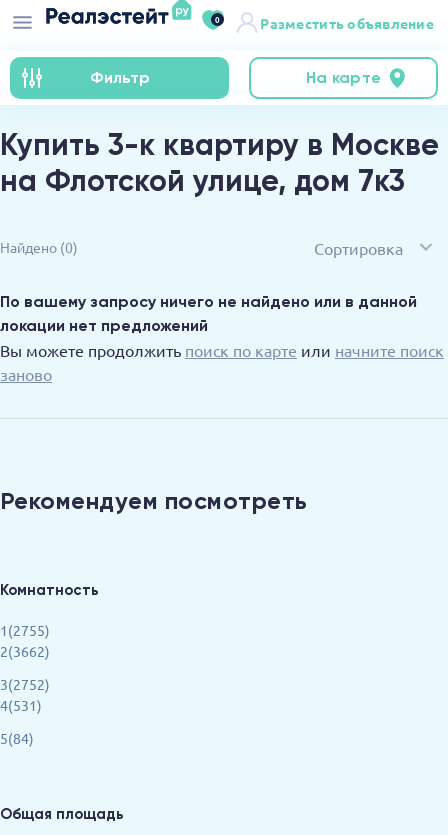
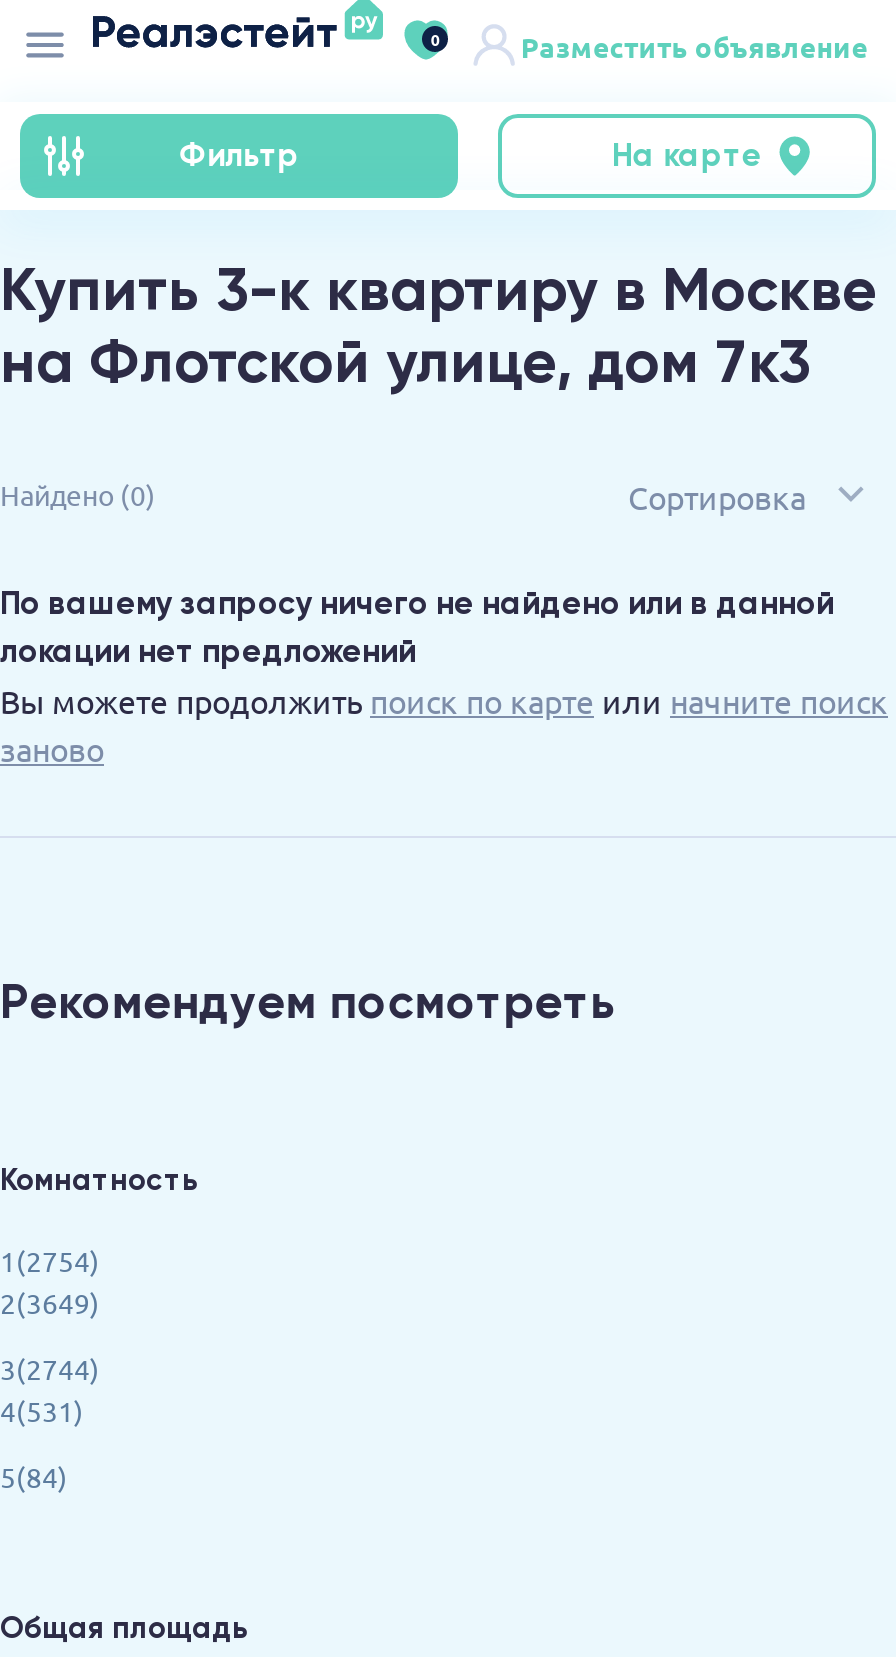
- 1(2755)
+ 1(2754)

- 2(3662)
+ 2(3649)

- 3(2752)
+ 3(2744)
